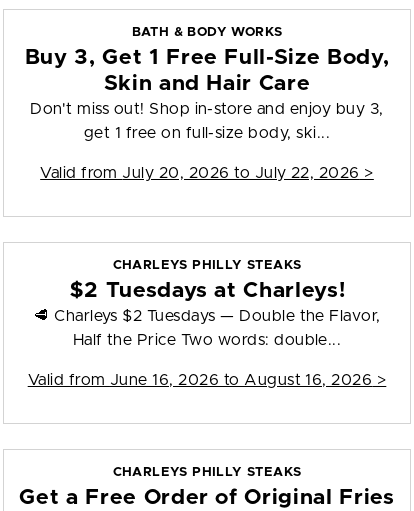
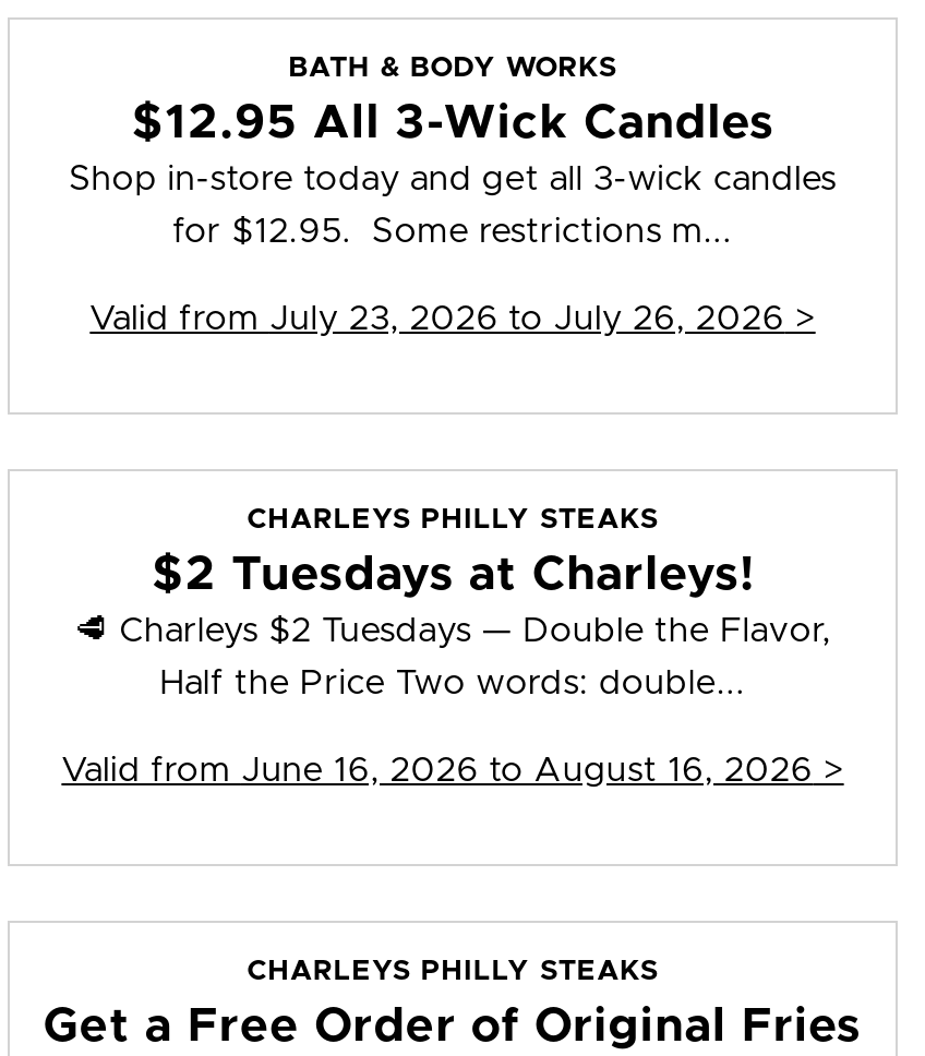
- Buy 3, Get 1 Free Full-Size Body,
- Skin and Hair Care
- Don't miss out! Shop in-store and enjoy buy 3,
+ $12.95 All 3-Wick Candles
+ Shop in-store today and get all 3-wick candles

- get 1 free on full-size body, ski...
+ for $12.95. Some restrictions m...

- Valid from July 20, 2026 to July 22, 2026 >
+ Valid from July 23, 2026 to July 26, 2026 >
